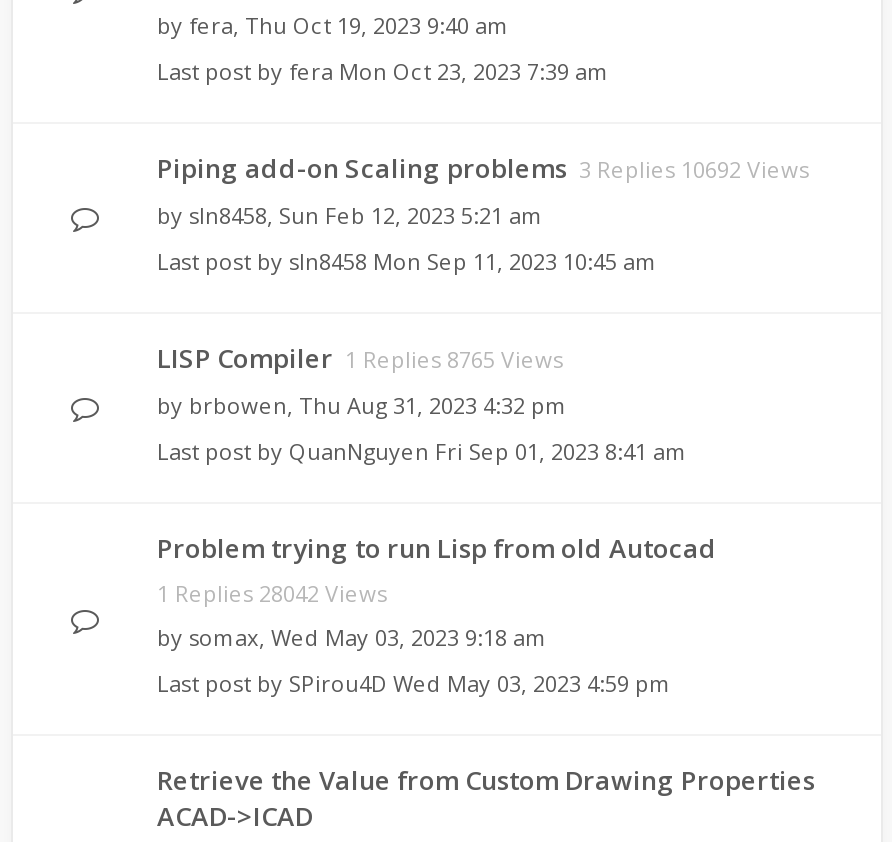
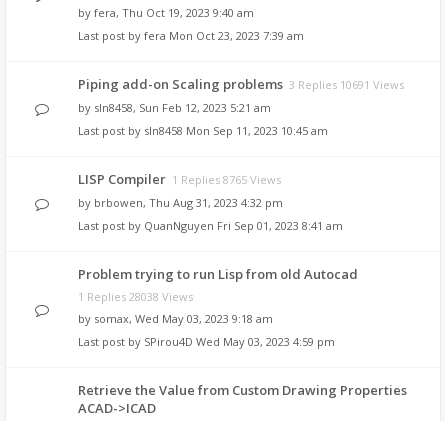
- Piping add-on Scaling problems 3 Replies 10692 Views
+ Piping add-on Scaling problems 3 Replies 10691 Views

- 1 Replies 28042 Views
+ 1 Replies 28038 Views
